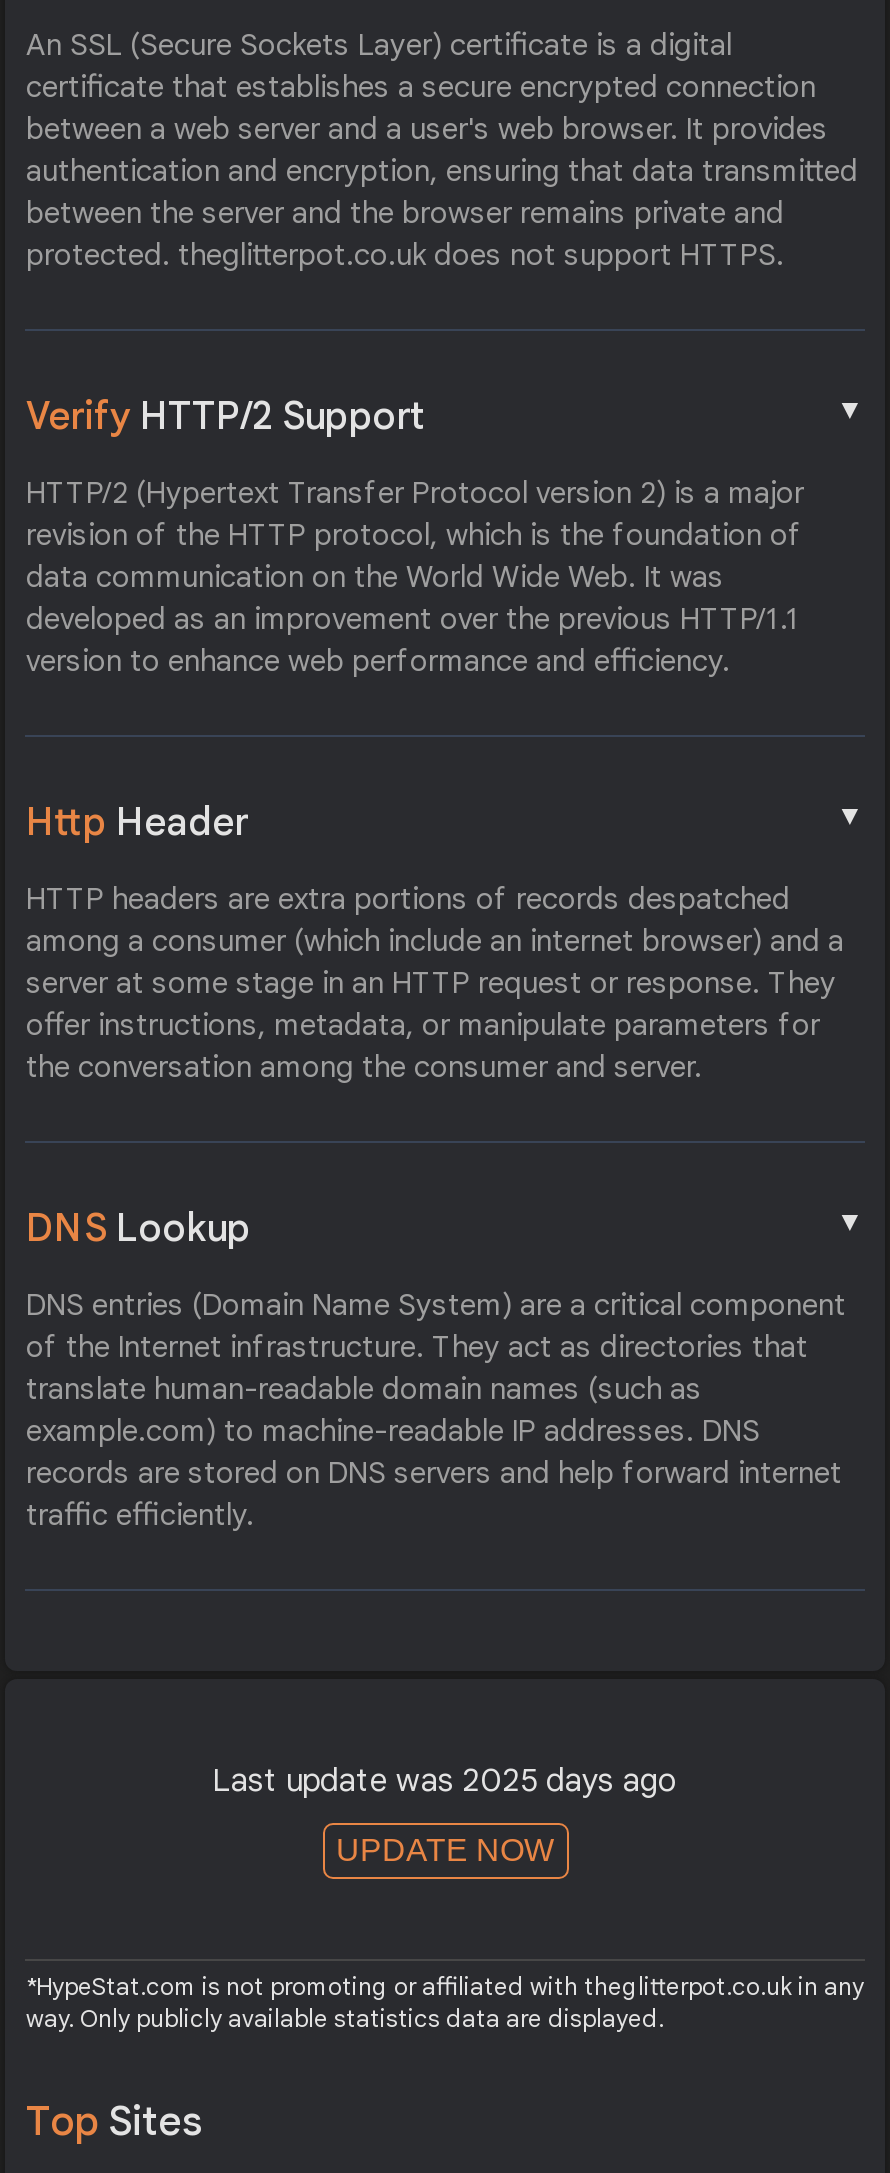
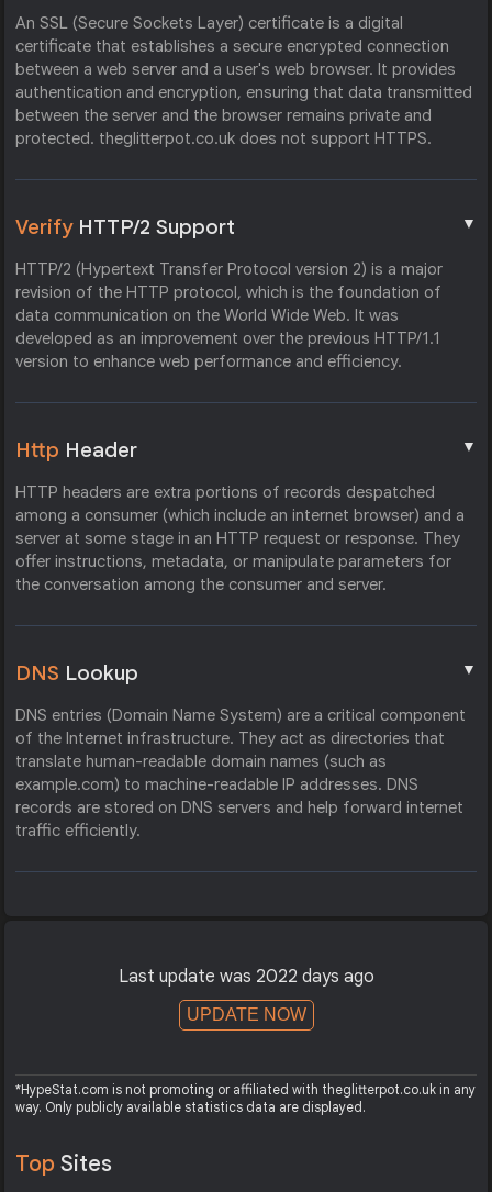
- Last update was 2025 days ago
+ Last update was 2022 days ago
